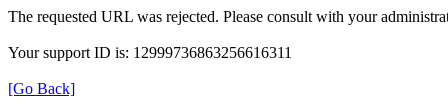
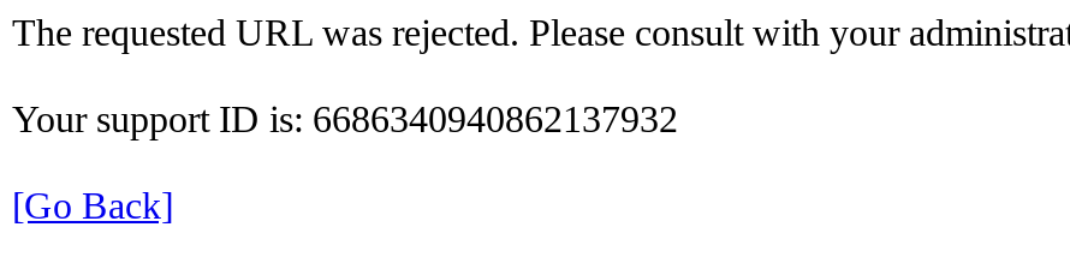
- Your support ID is: 12999736863256616311
+ Your support ID is: 6686340940862137932
